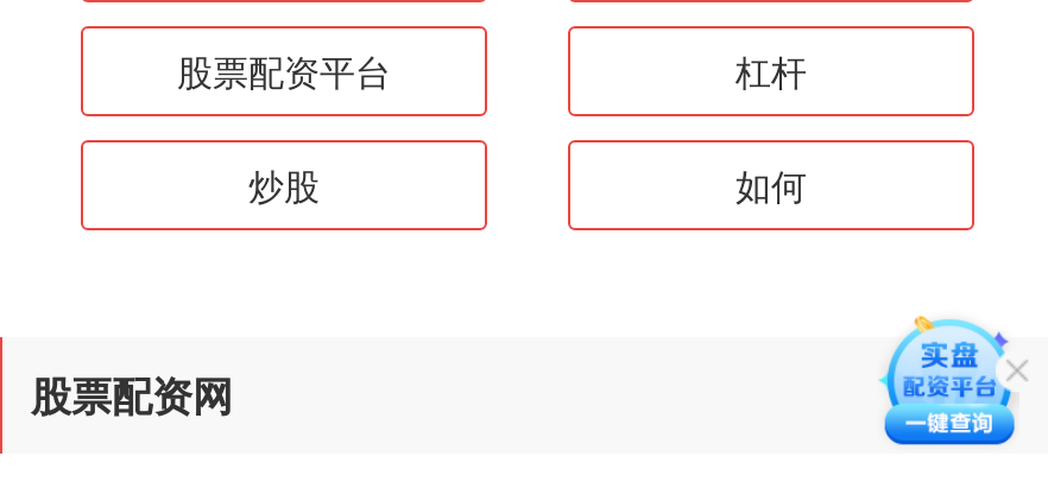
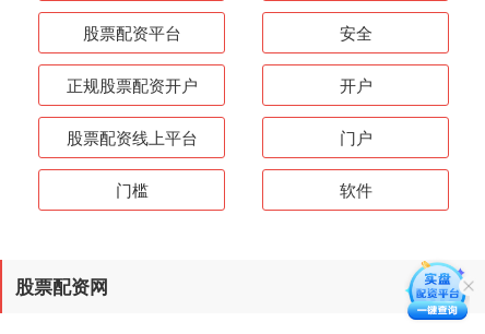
- 杠杆
- 炒股
- 如何
+ 安全
+ 正规股票配资开户
+ 开户
+ 股票配资线上平台
+ 门户
+ 门槛
+ 软件

- [image]
+ [image]
